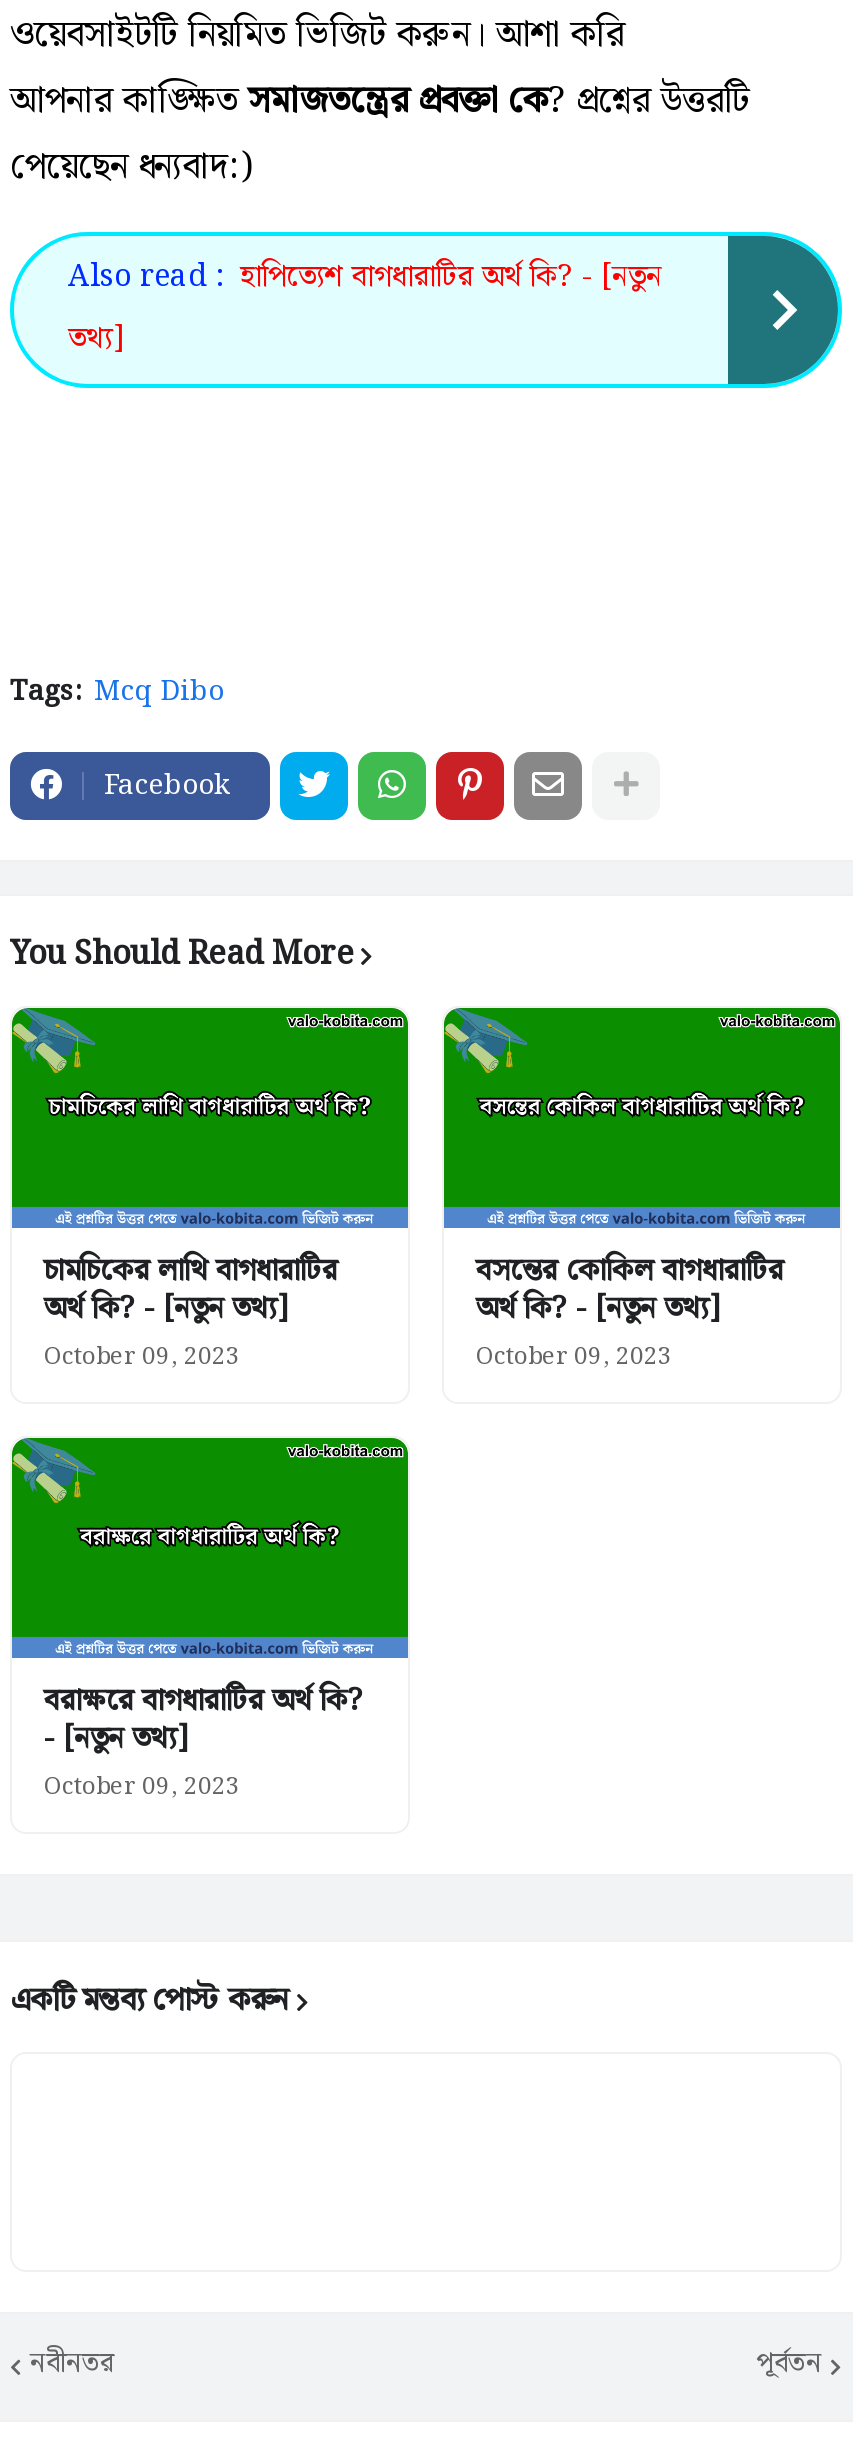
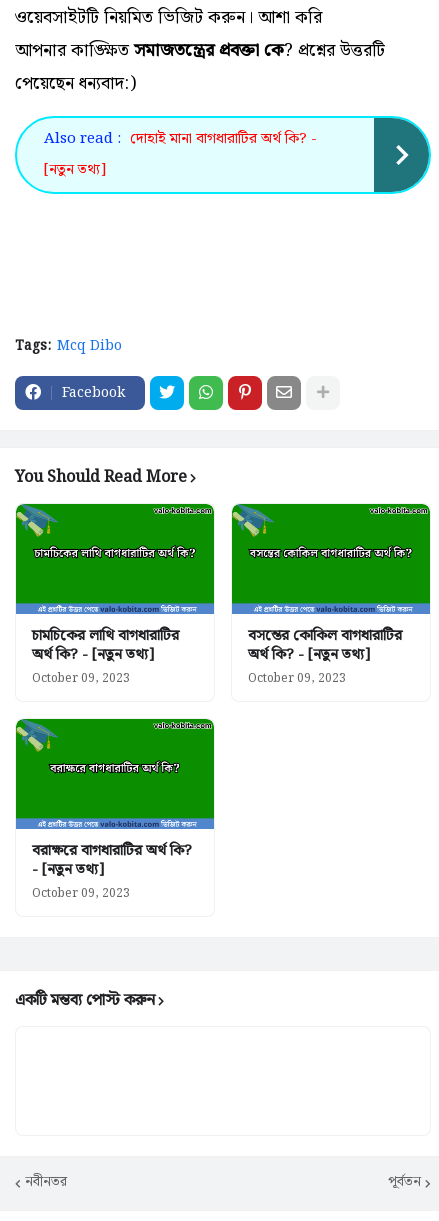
- Also read : হাপিত্যেশ বাগধারাটির অর্থ কি? - [নতুন
- তথ্য]
+ Also read : দোহাই মানা বাগধারাটির অর্থ কি? -
+ [নতুন তথ্য]
